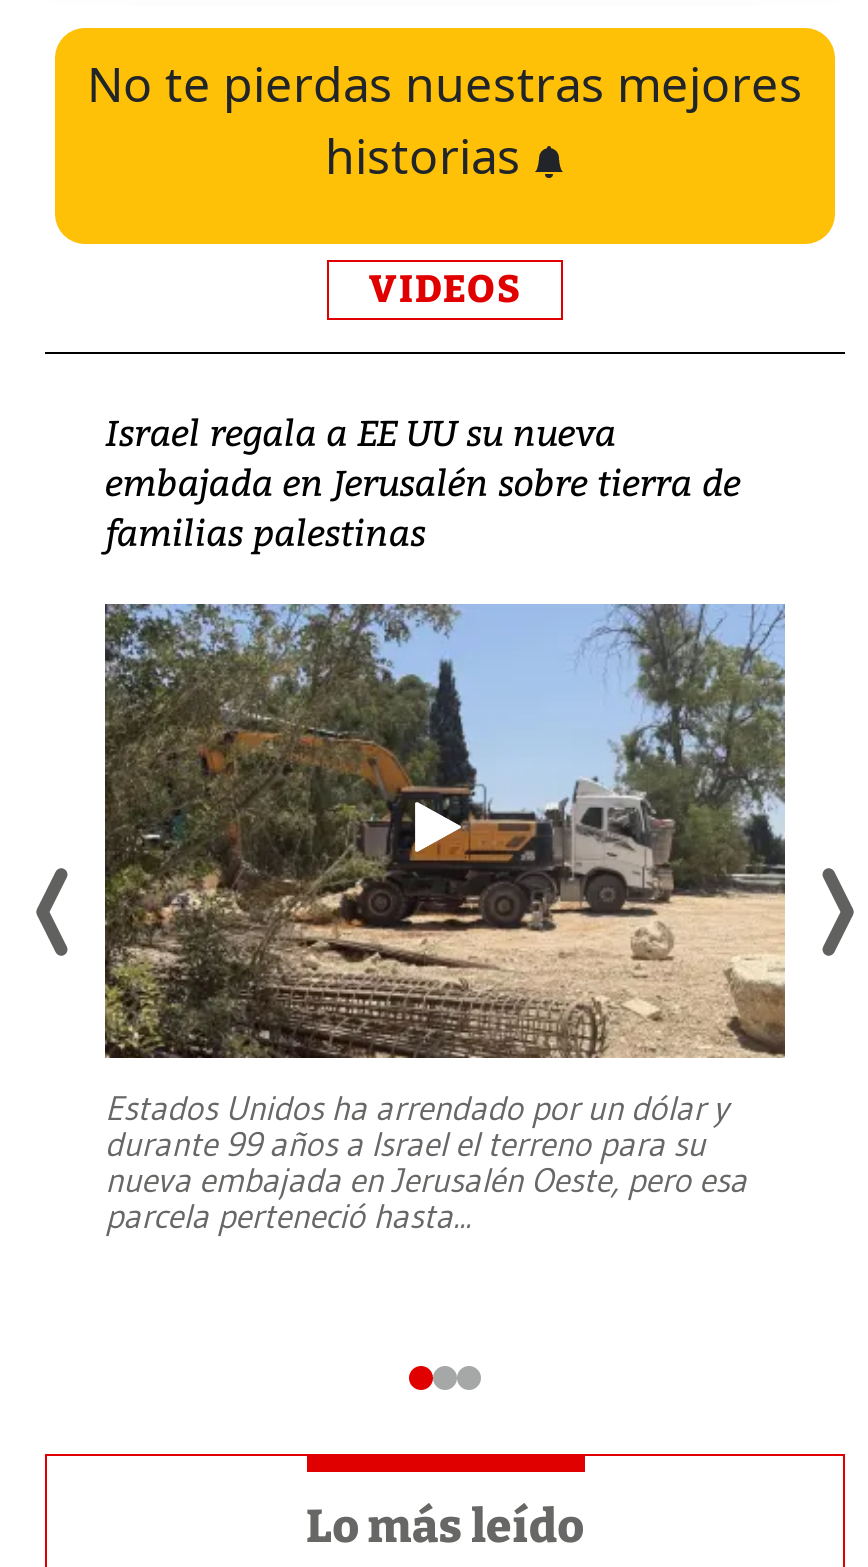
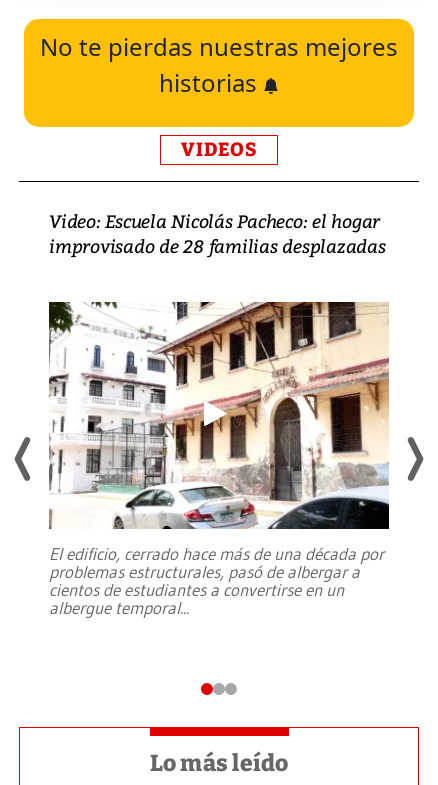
- Israel regala a EE UU su nueva
- embajada en Jerusalén sobre tierra de
- familias palestinas
+ Video: Escuela Nicolás Pacheco: el hogar
+ improvisado de 28 familias desplazadas

- [image]
- Estados Unidos ha arrendado por un dólar y
- durante 99 años a Israel el terreno para su
- nueva embajada en Jerusalén Oeste, pero esa
- parcela perteneció hasta...
+ [image]
+ El edificio, cerrado hace más de una década por
+ problemas estructurales, pasó de albergar a
+ cientos de estudiantes a convertirse en un
+ albergue temporal...
